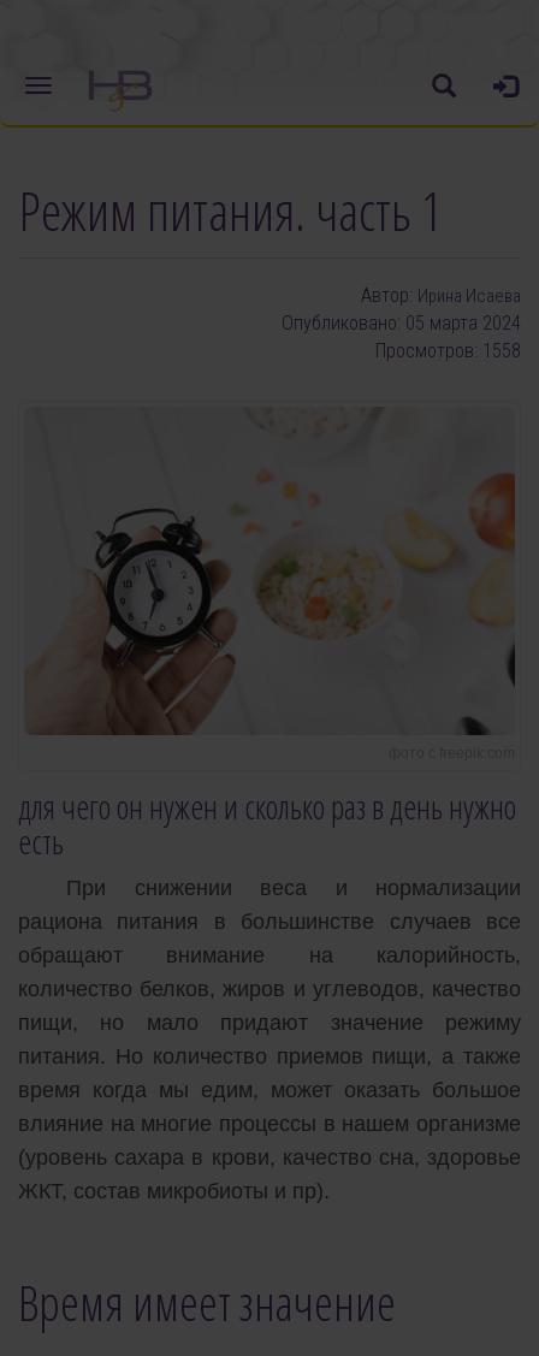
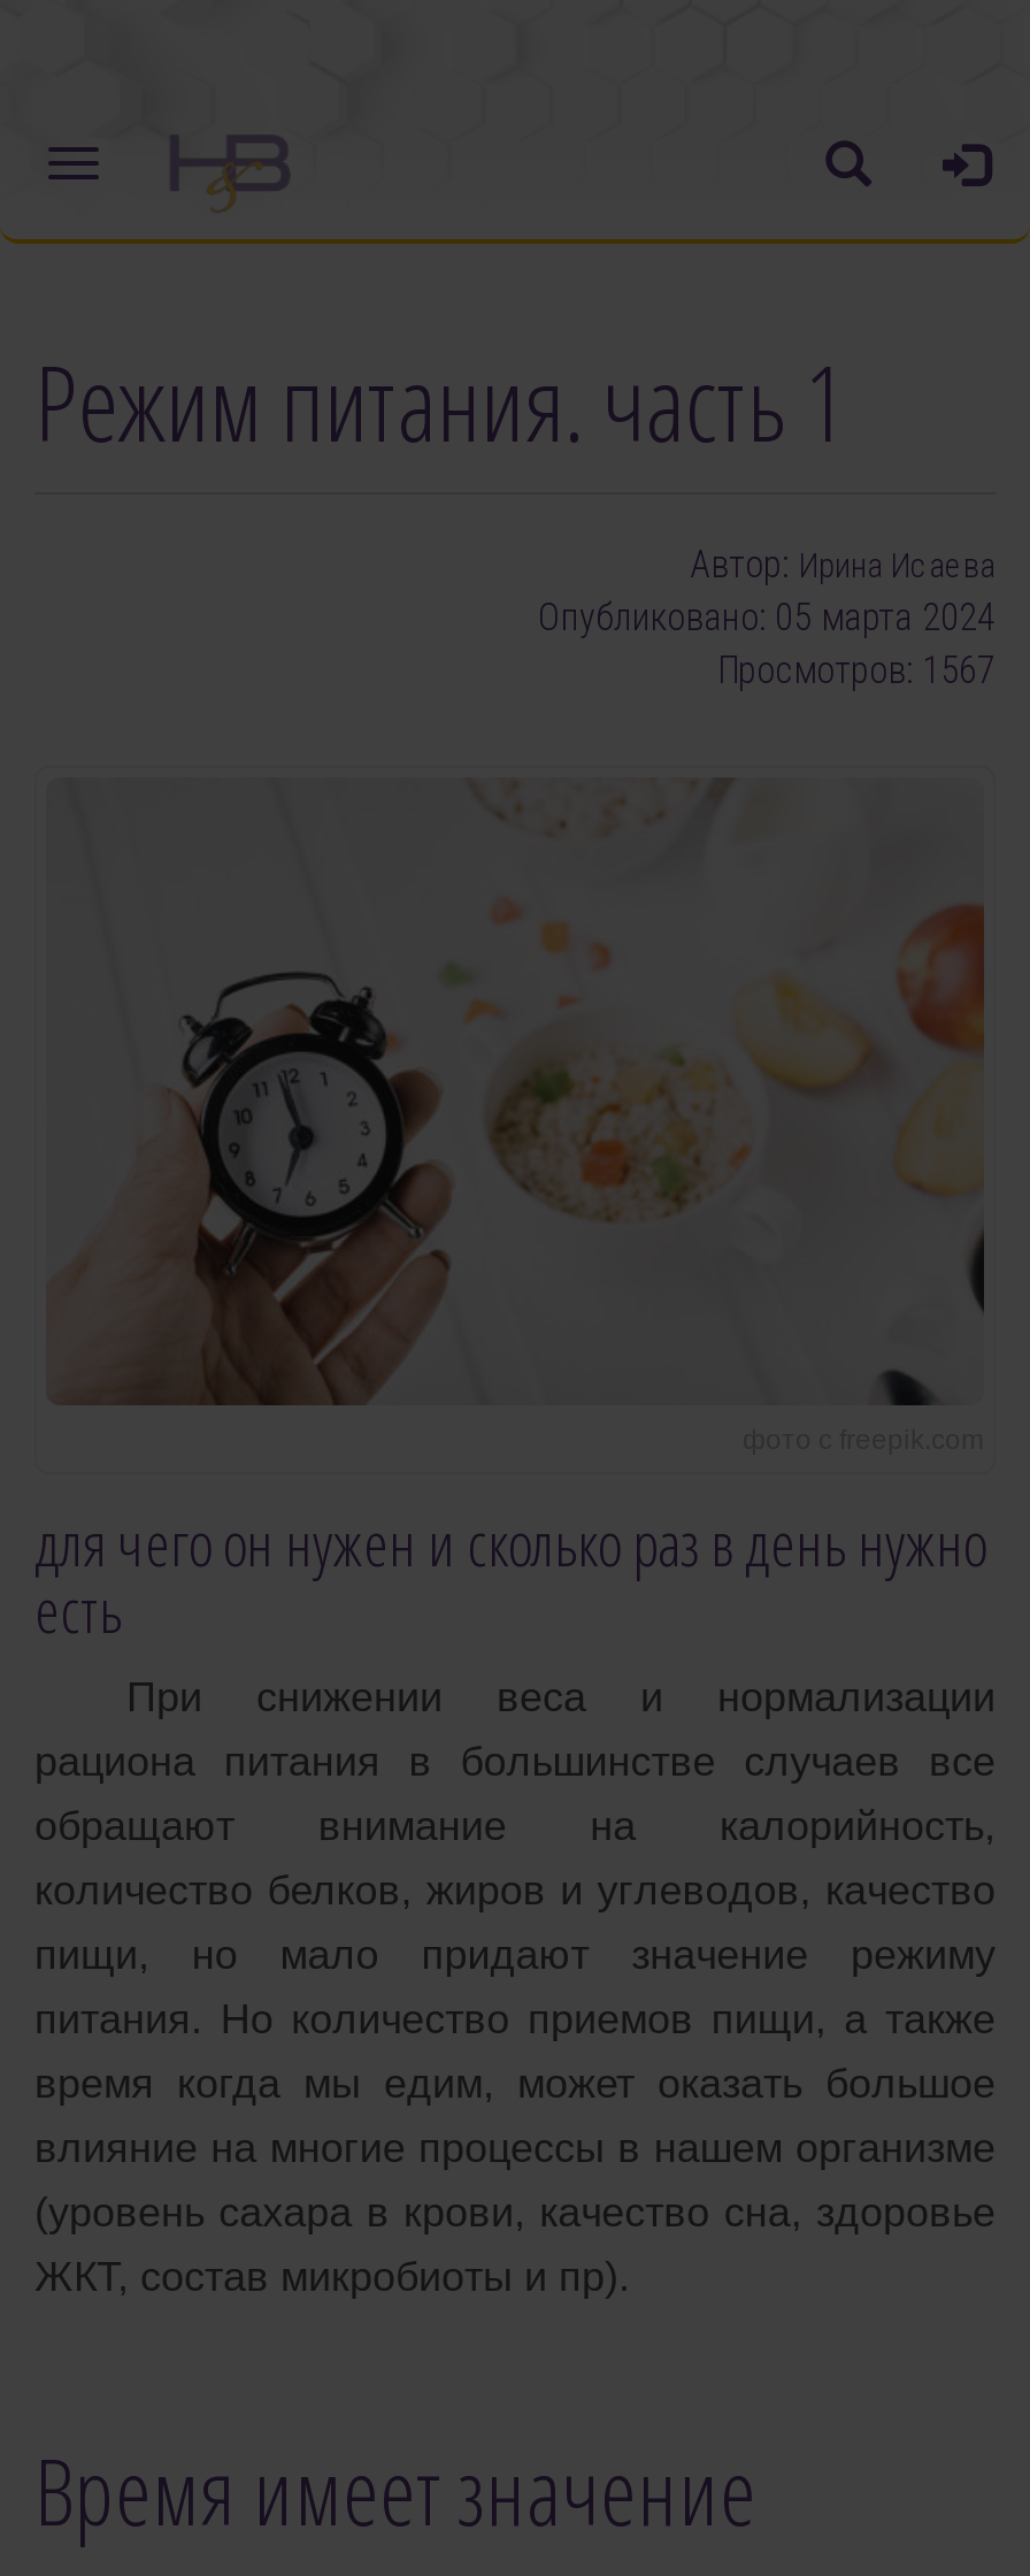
- Просмотров: 1558
+ Просмотров: 1567
